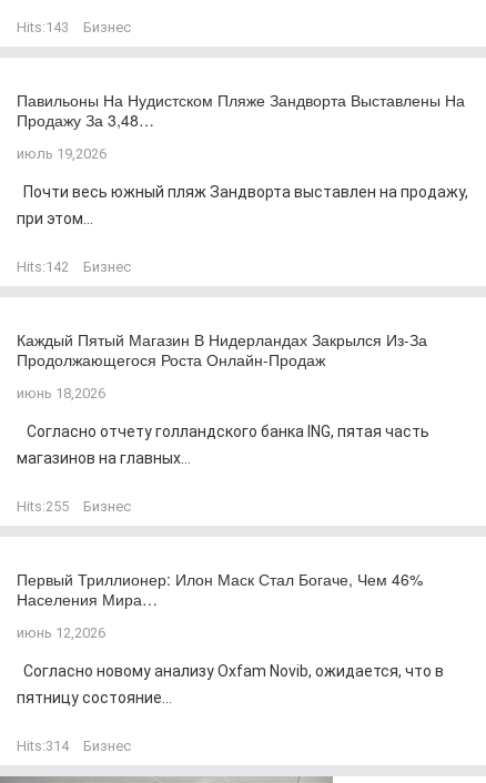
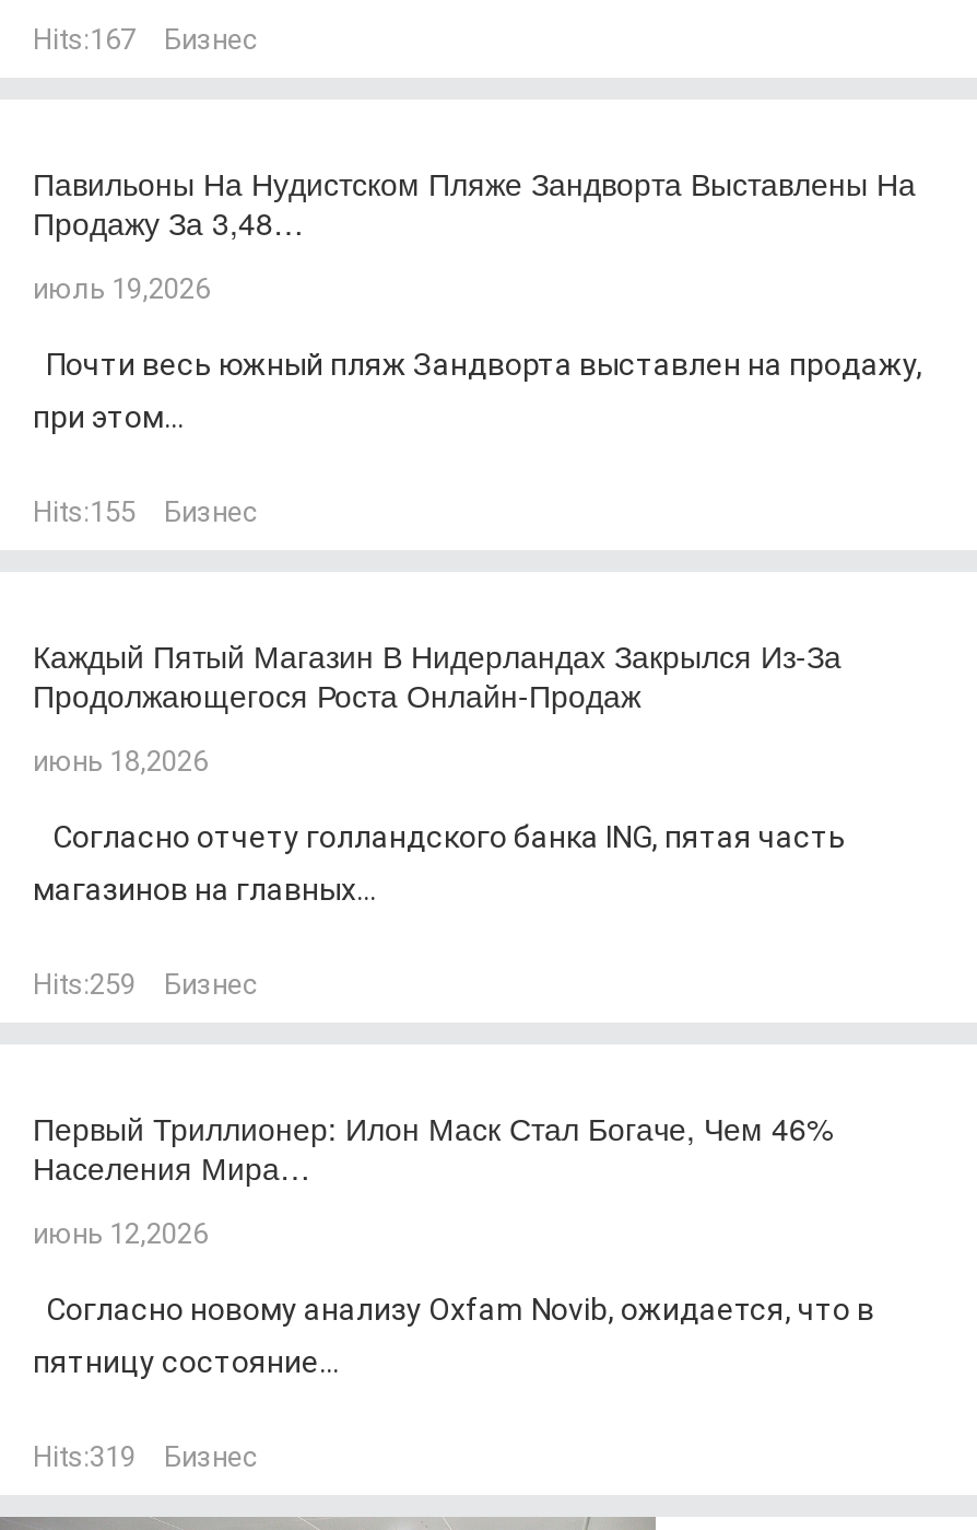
- Hits:143 Бизнес
+ Hits:167 Бизнес

- Hits:142 Бизнес
+ Hits:155 Бизнес

- Hits:255 Бизнес
+ Hits:259 Бизнес

- Hits:314 Бизнес
+ Hits:319 Бизнес
